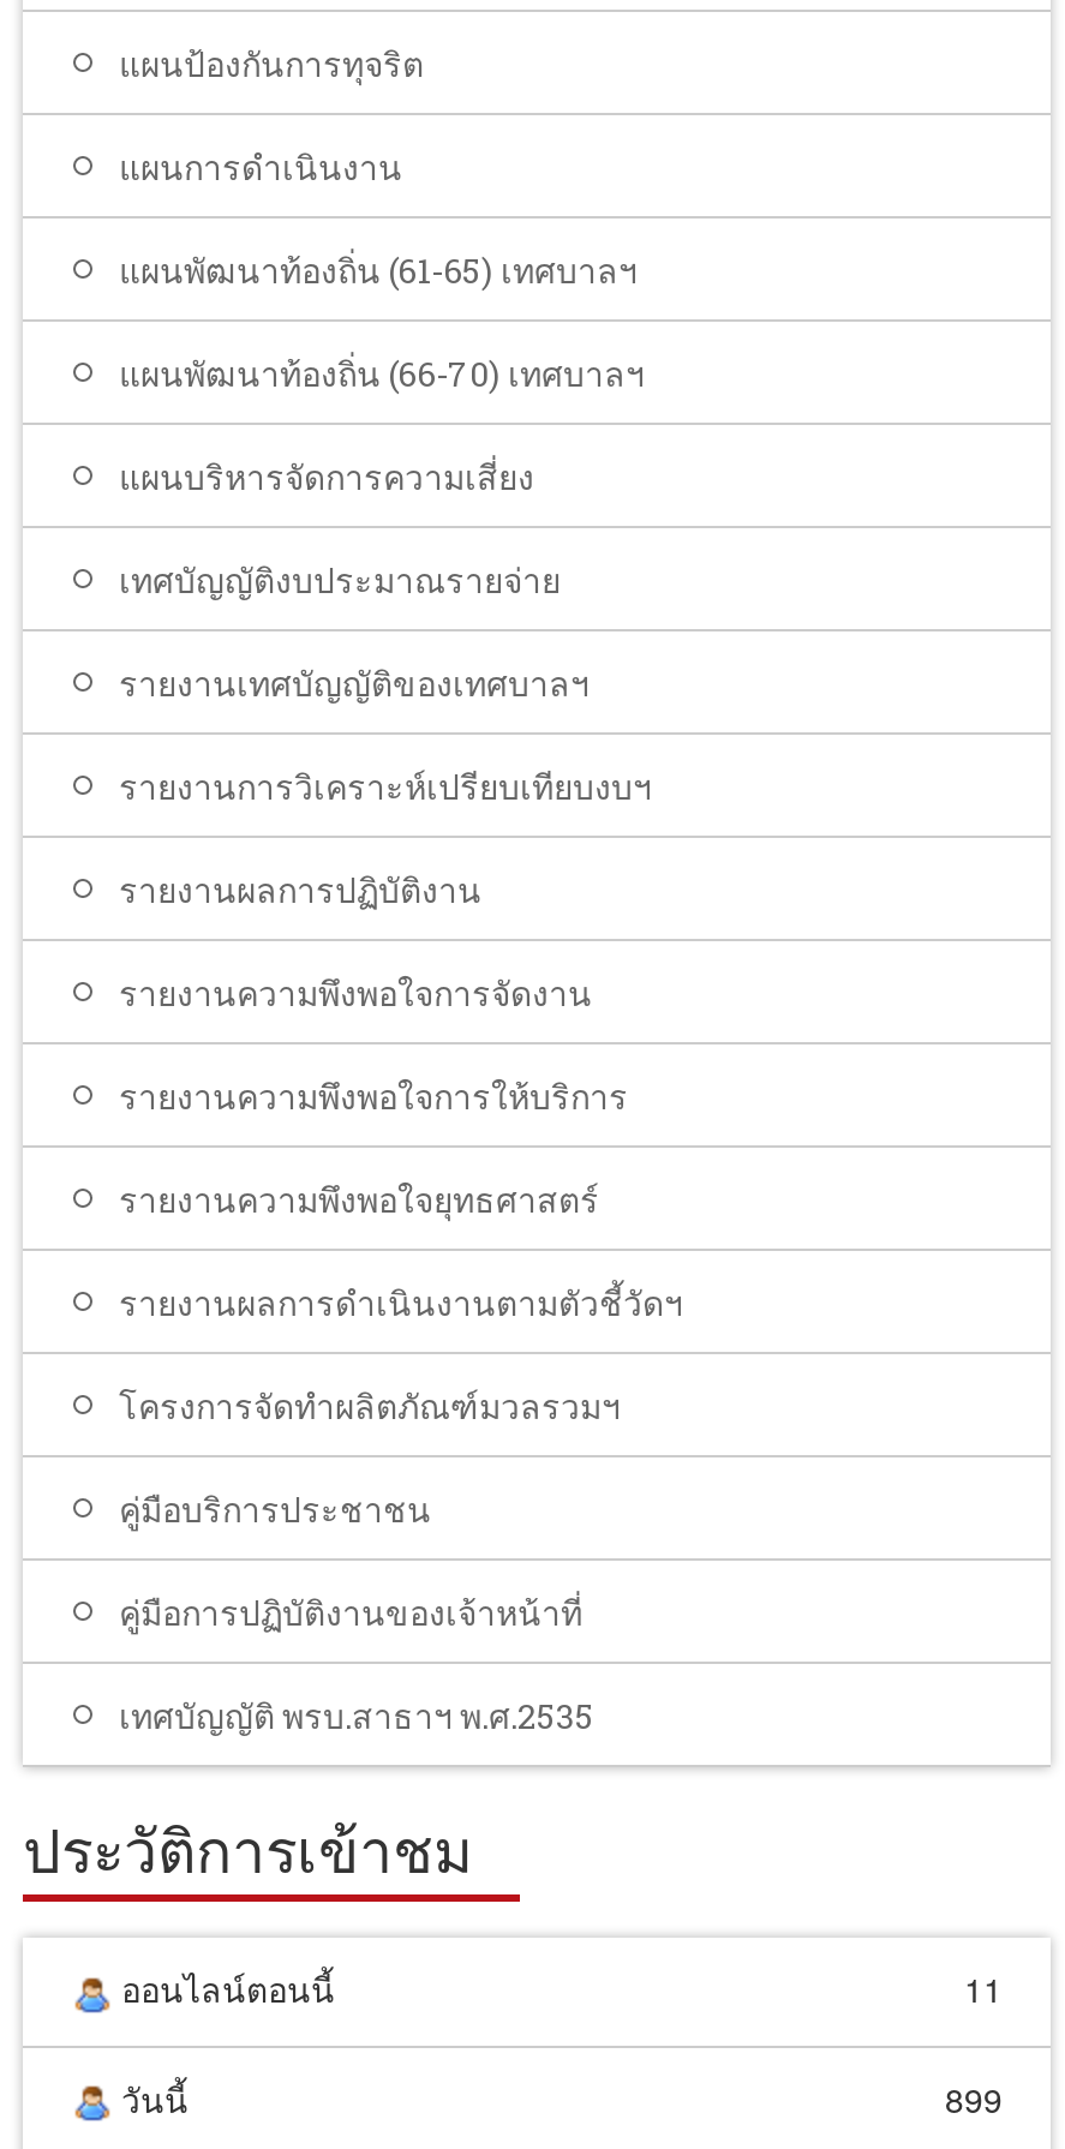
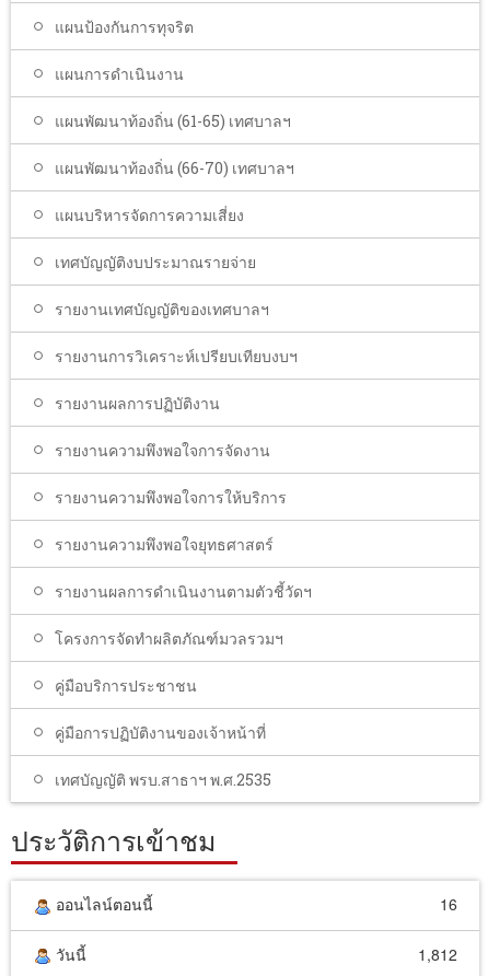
- 11
+ 16

- 899
+ 1,812
